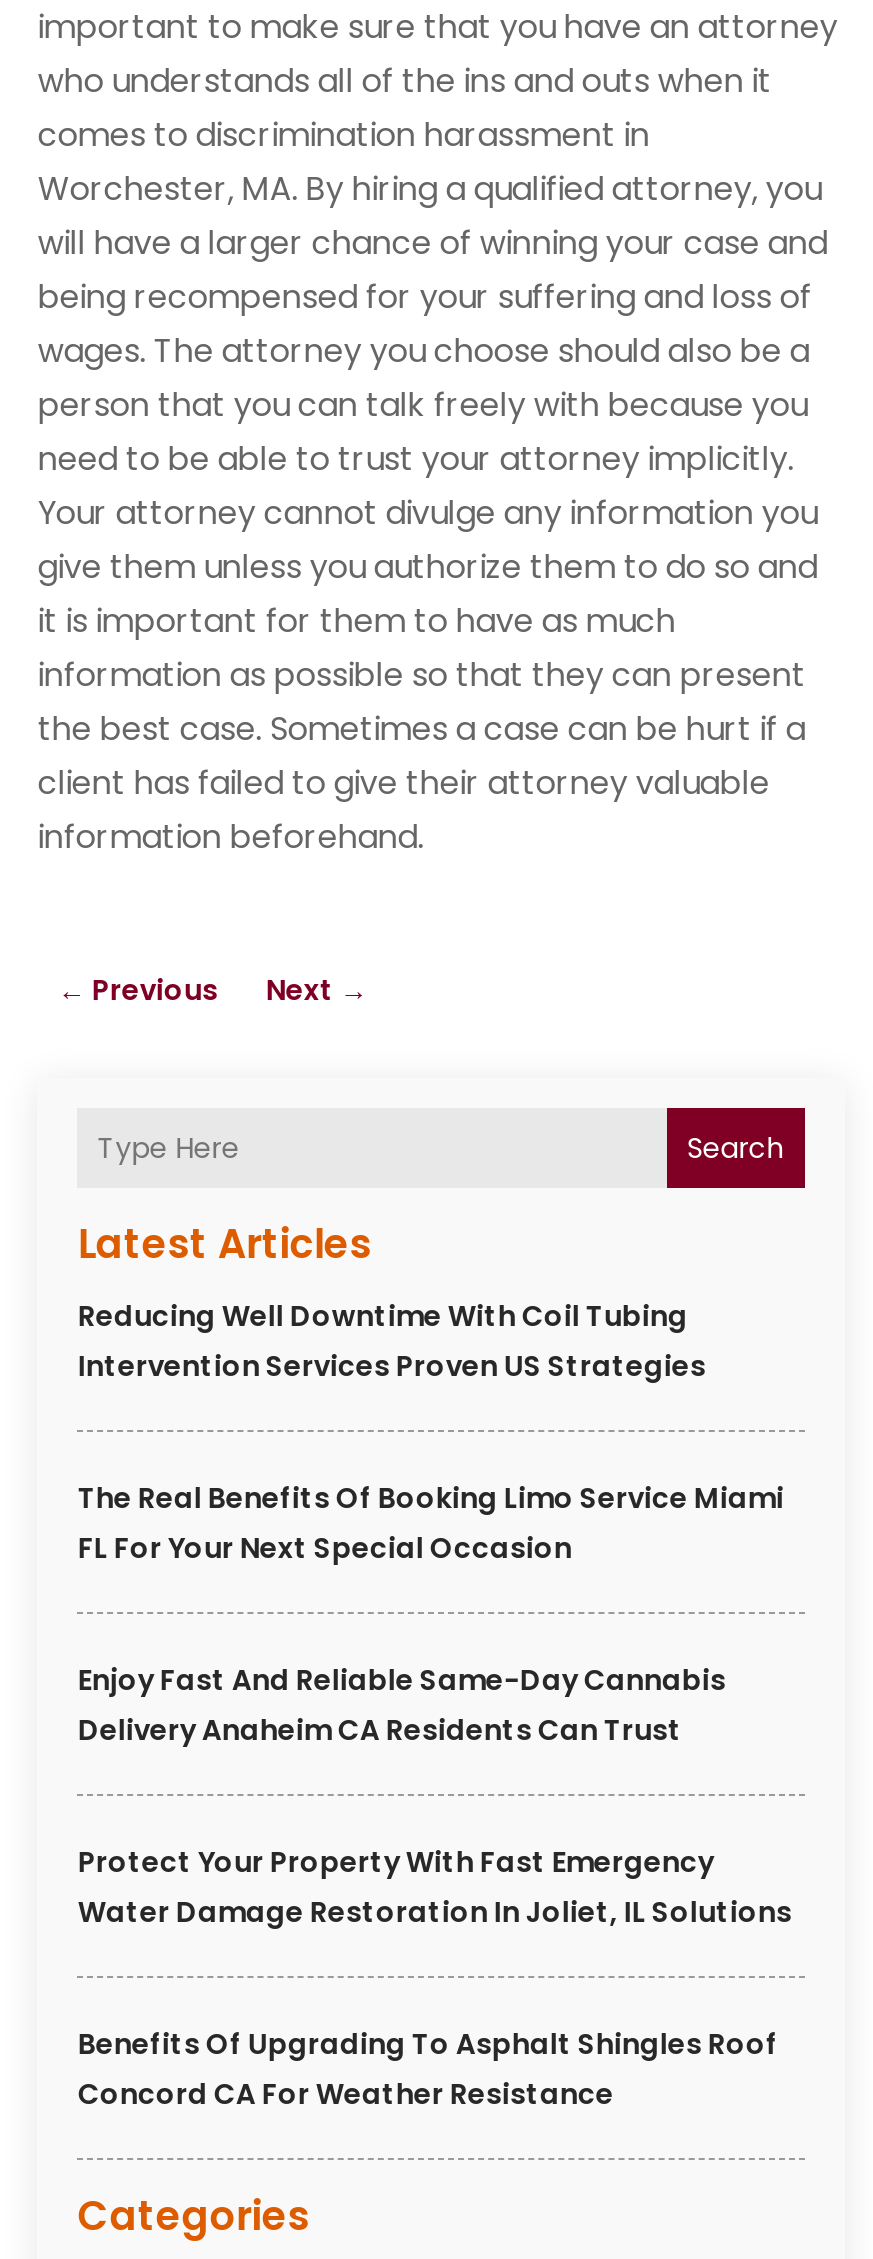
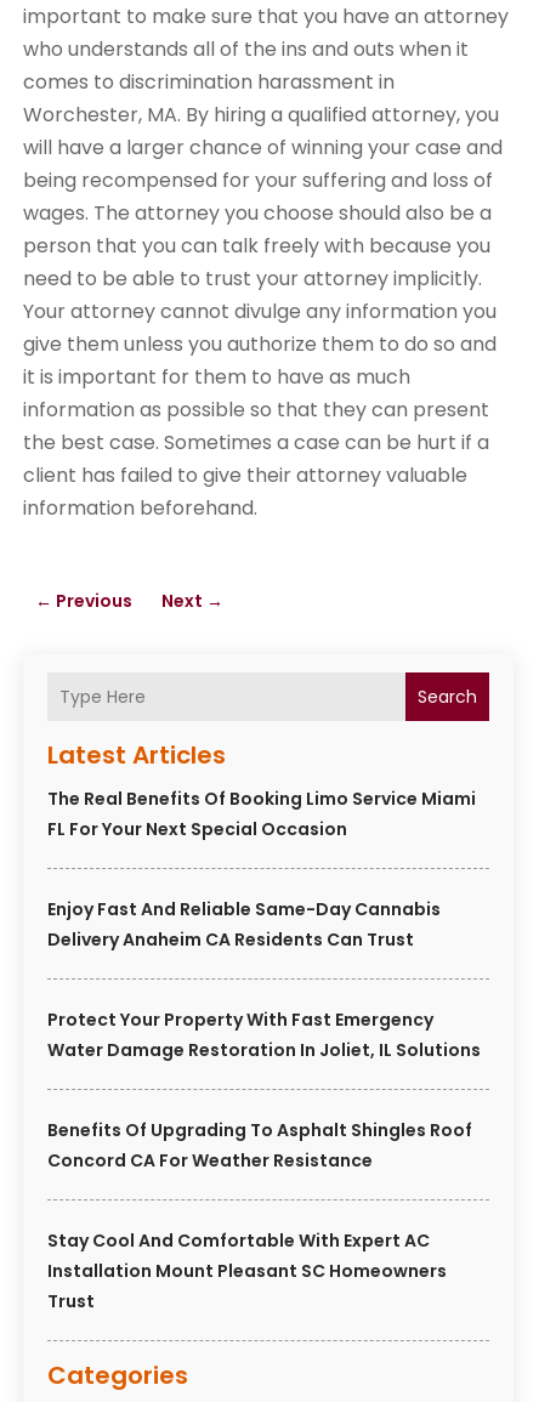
- Reducing Well Downtime With Coil Tubing
- Intervention Services Proven US Strategies

moved up: The Real Benefits Of Booking Limo Service Miami | FL For Your Next Special Occasion | Enjoy Fast And Reliable Same-Day Cannabis | Delivery Anaheim CA Residents Can Trust | Protect Your Property With Fast Emergency | Water Damage Restoration In Joliet, IL Solutions | Benefits Of Upgrading To Asphalt Shingles Roof | Concord CA For Weather Resistance

+ Stay Cool And Comfortable With Expert AC
+ Installation Mount Pleasant SC Homeowners
+ Trust
